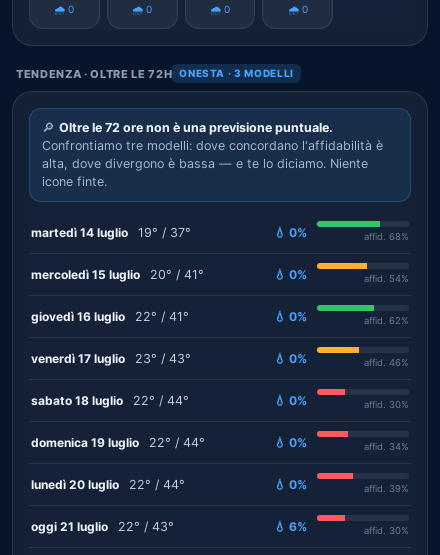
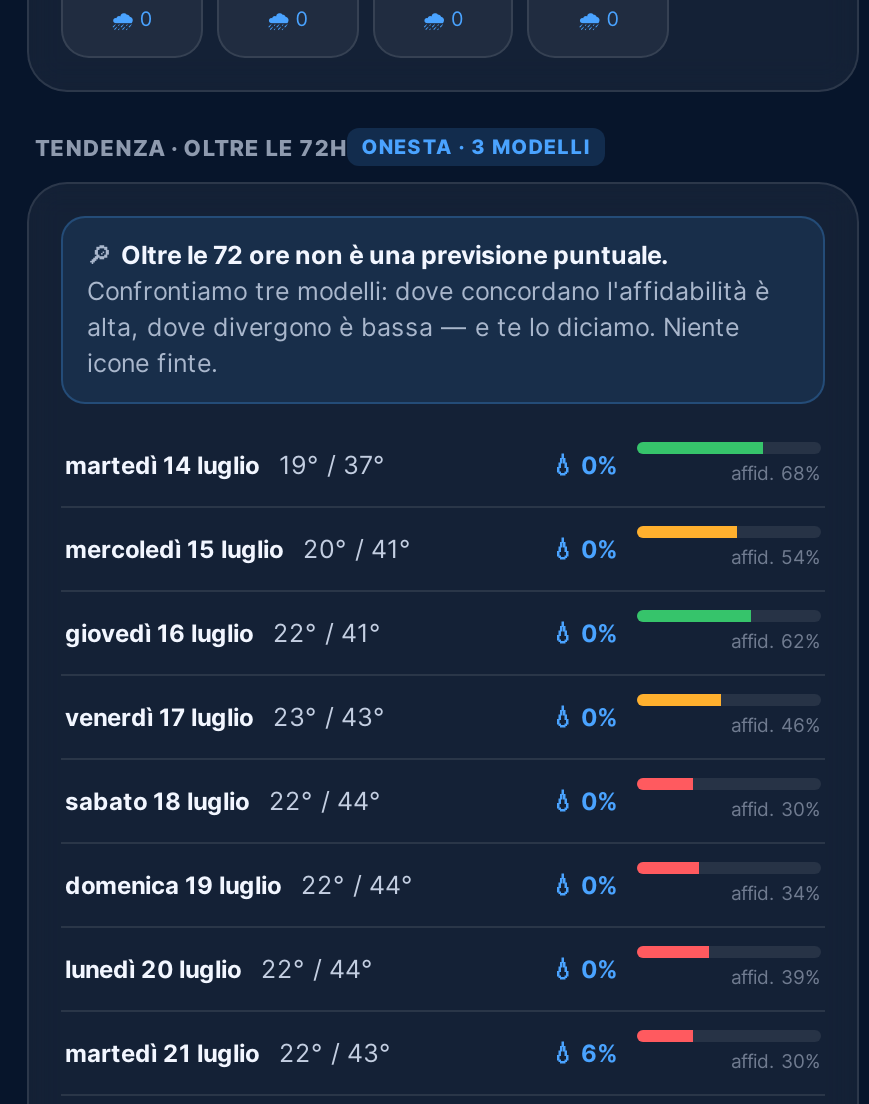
- oggi 21 luglio
+ martedì 21 luglio
